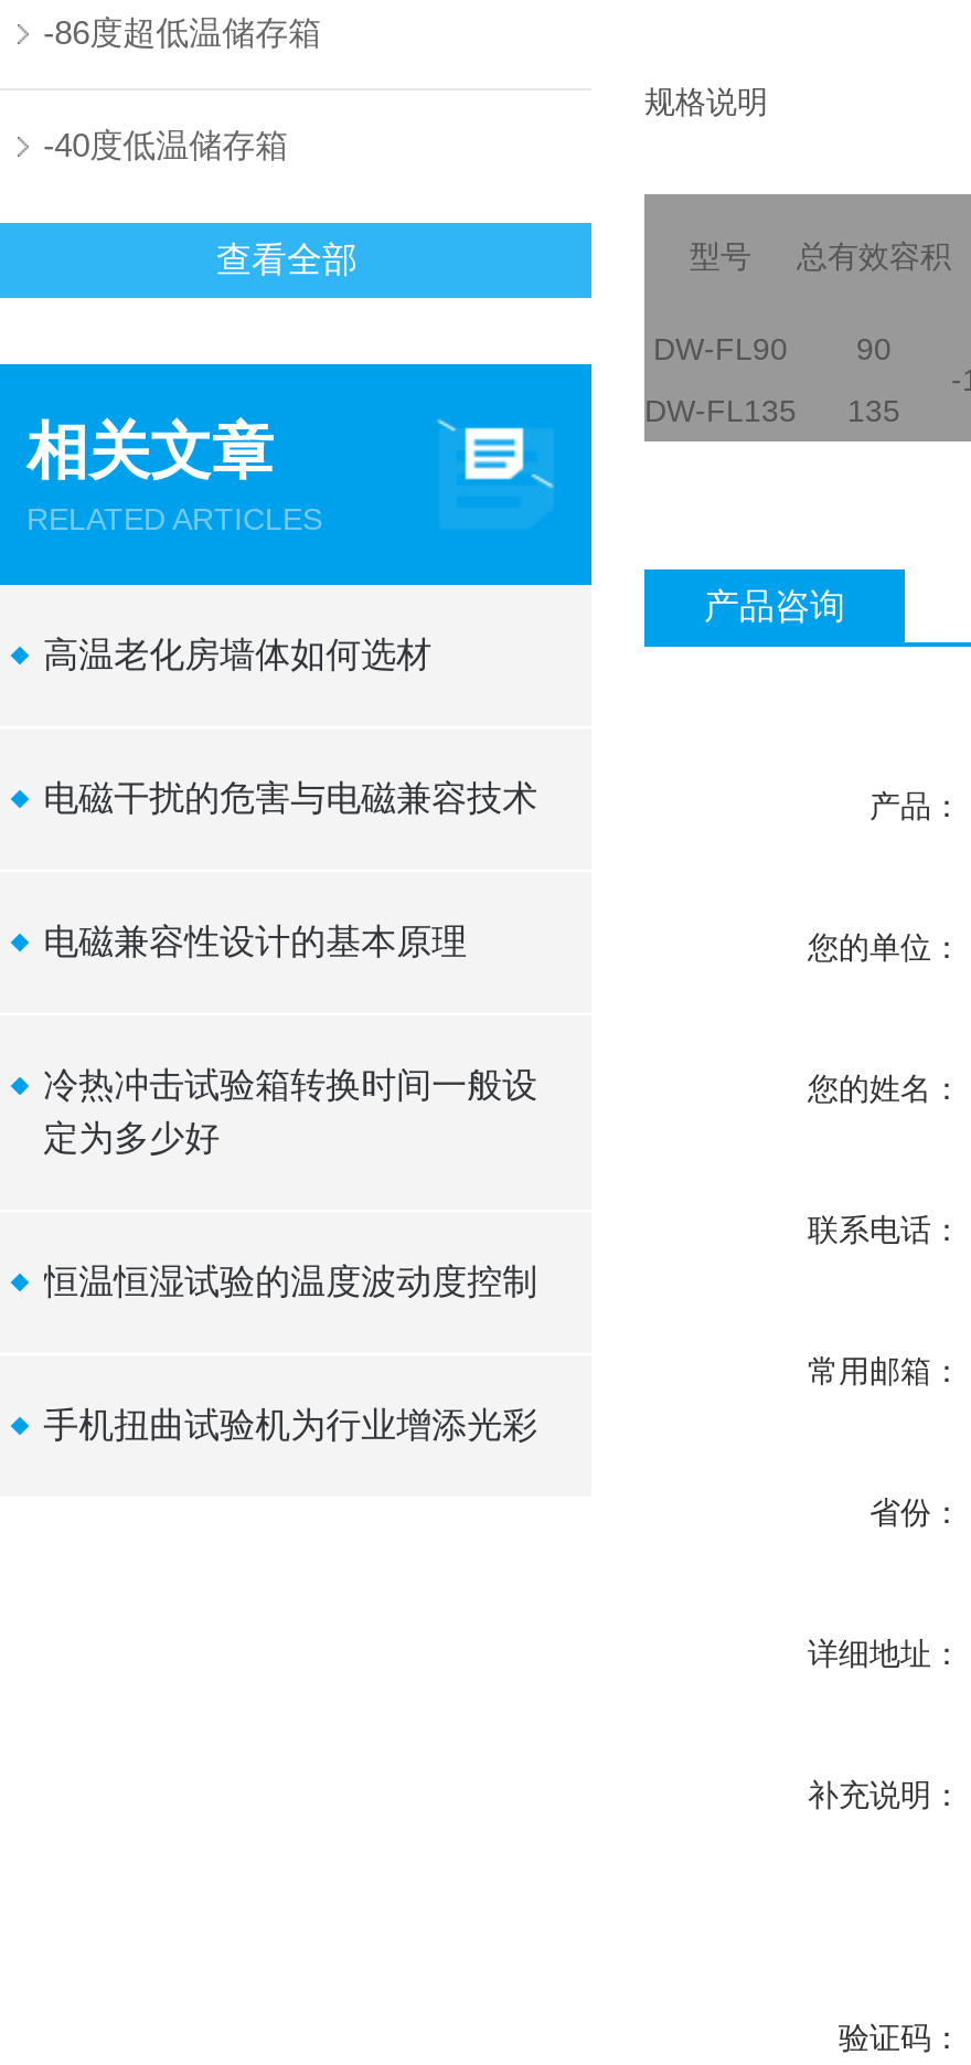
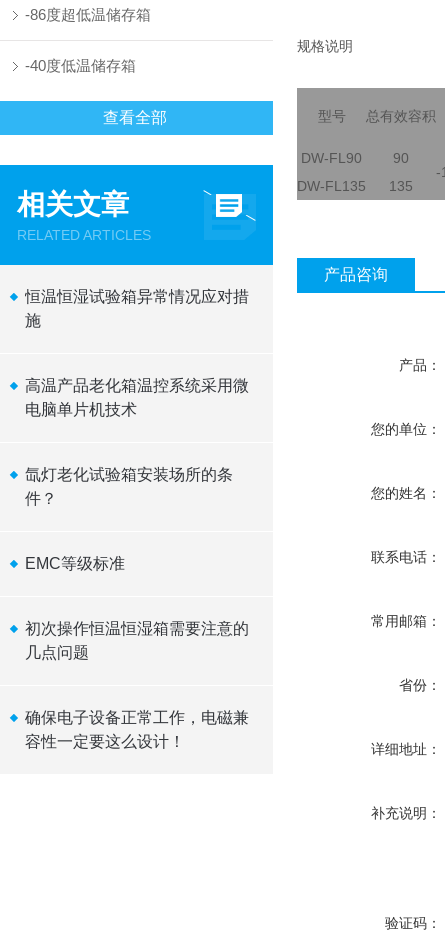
- 高温老化房墙体如何选材
+ 恒温恒湿试验箱异常情况应对措
+ 施

- 电磁干扰的危害与电磁兼容技术
+ 高温产品老化箱温控系统采用微
+ 电脑单片机技术

- 电磁兼容性设计的基本原理
+ 氙灯老化试验箱安装场所的条
+ 件？

- 冷热冲击试验箱转换时间一般设
- 定为多少好
+ EMC等级标准

- 恒温恒湿试验的温度波动度控制
+ 初次操作恒温恒湿箱需要注意的
+ 几点问题

- 手机扭曲试验机为行业增添光彩
+ 确保电子设备正常工作，电磁兼
+ 容性一定要这么设计！
